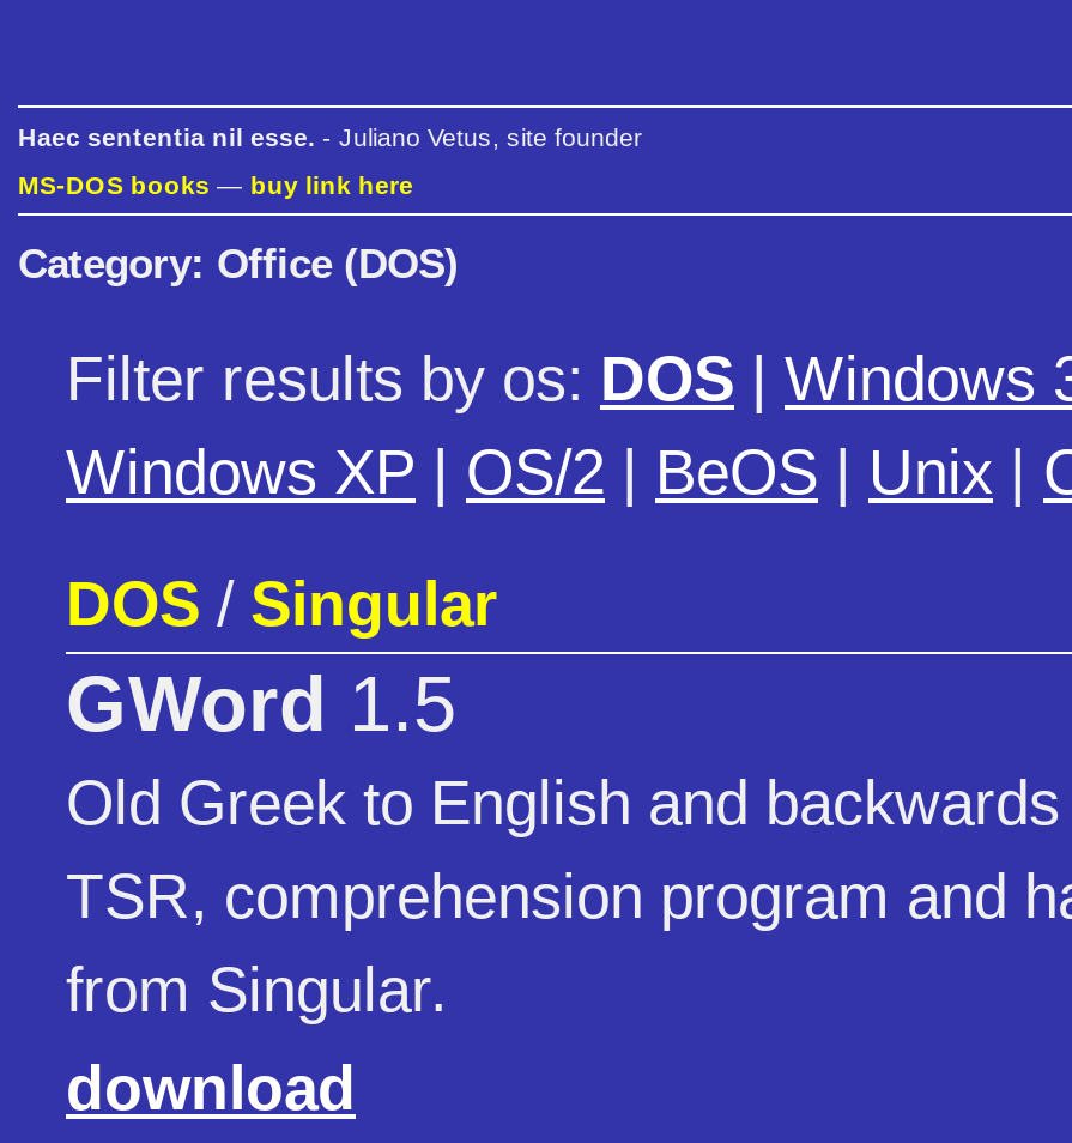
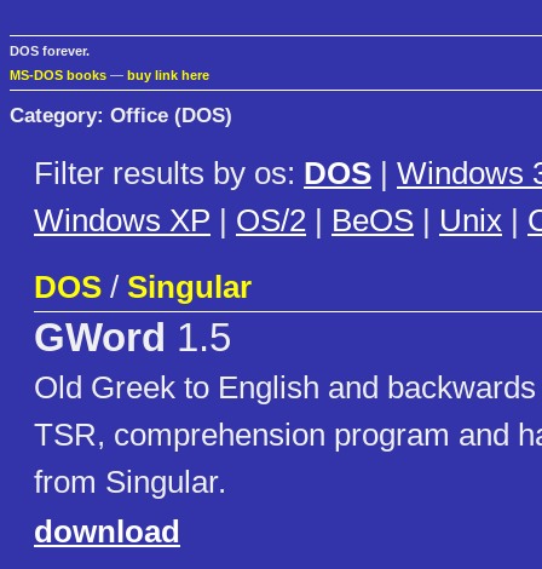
- Haec sententia nil esse. - Juliano Vetus, site founder
+ DOS forever.
